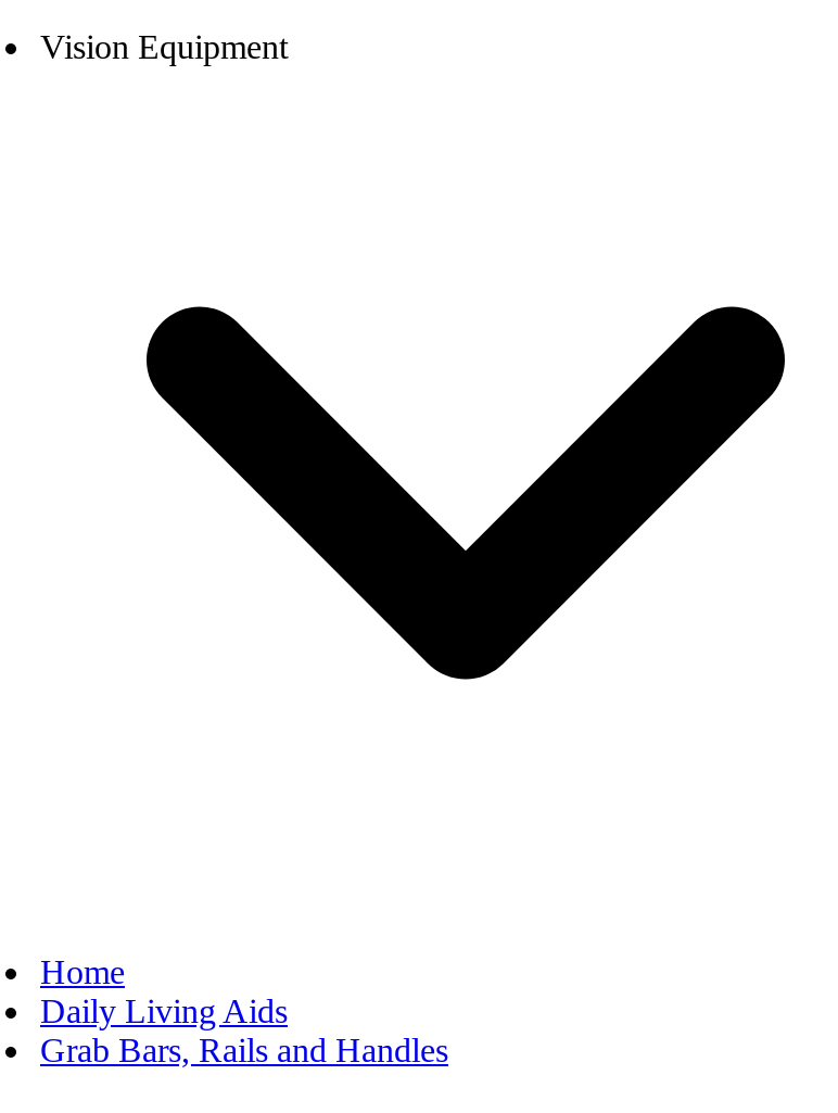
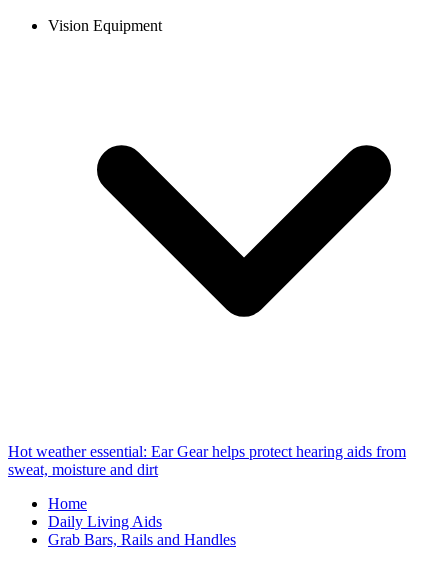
+ Hot weather essential: Ear Gear helps protect hearing aids from
+ sweat, moisture and dirt
